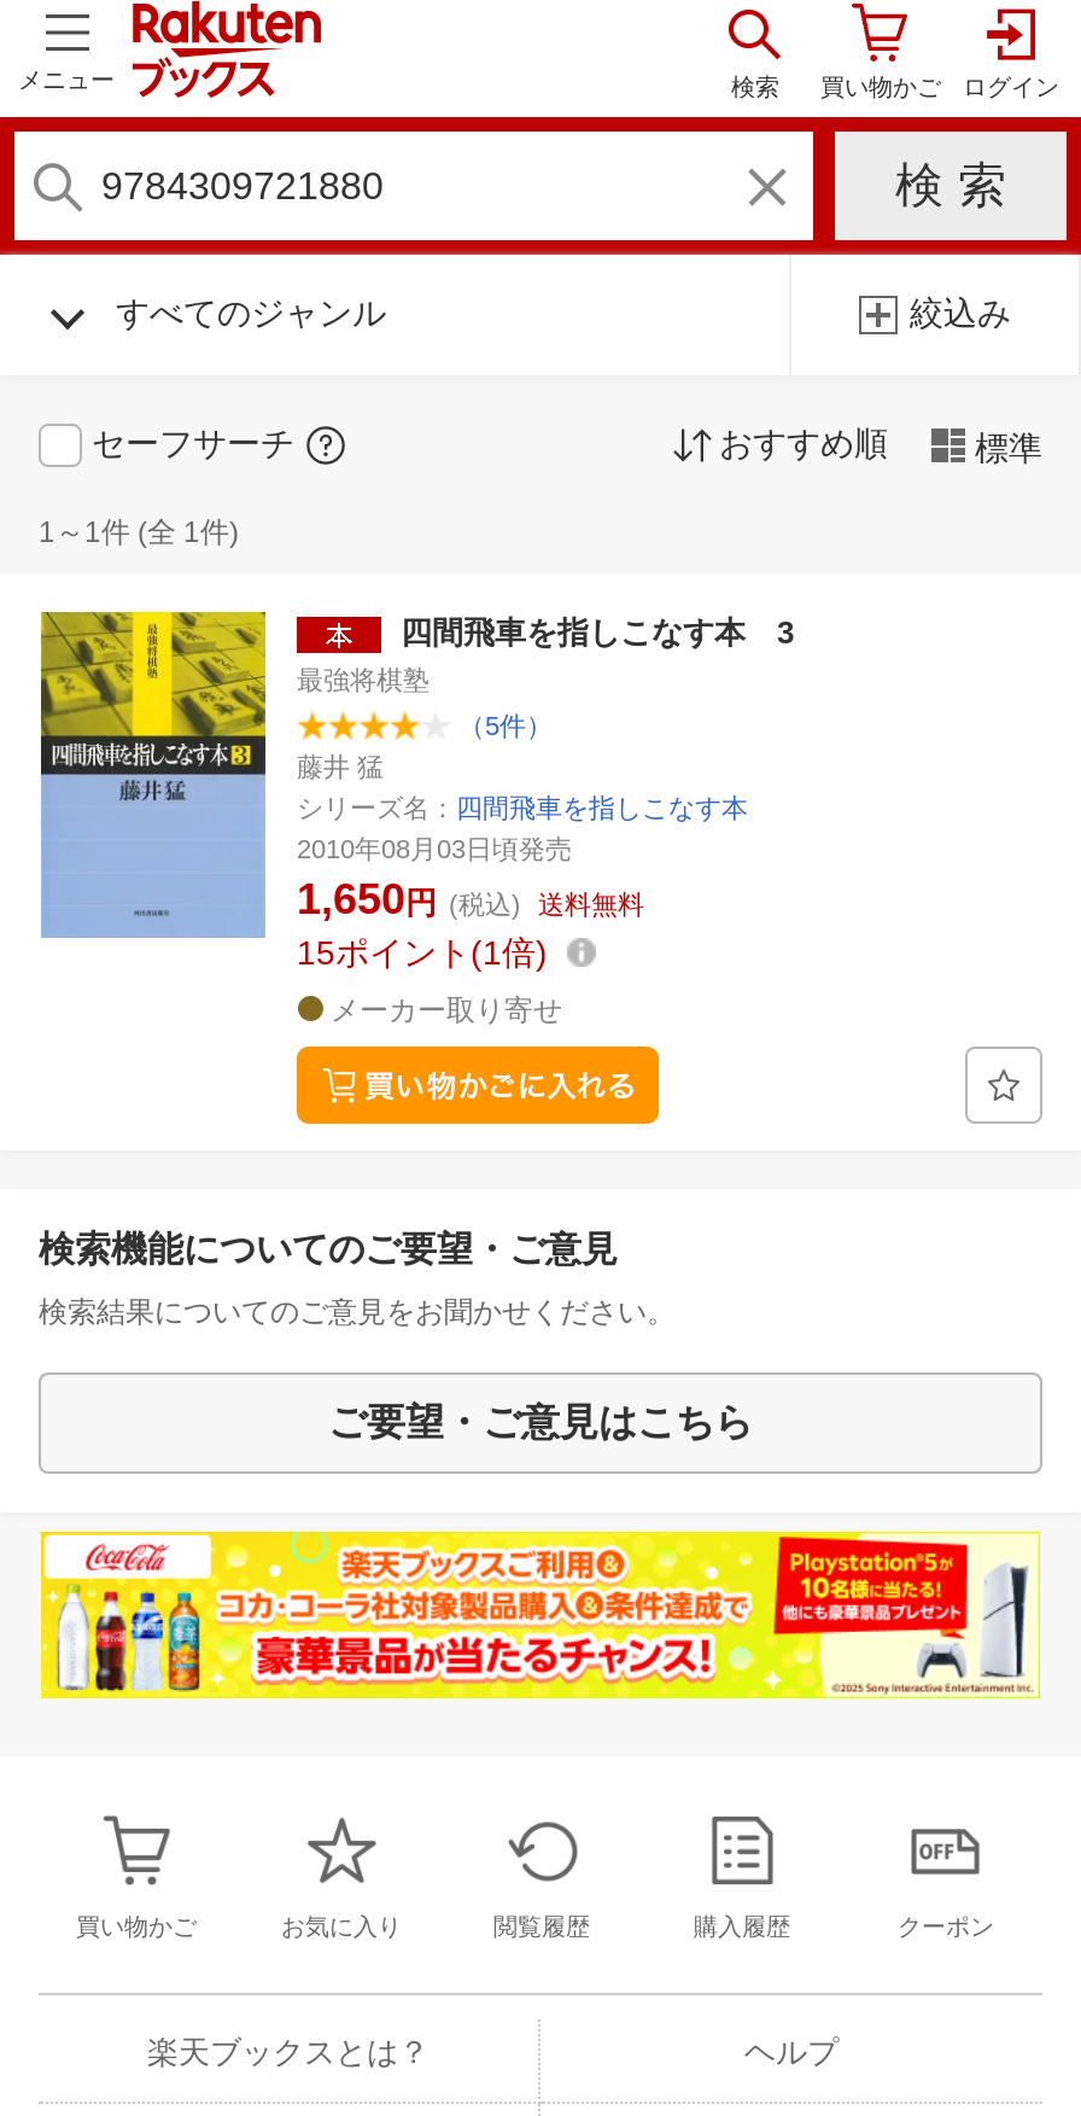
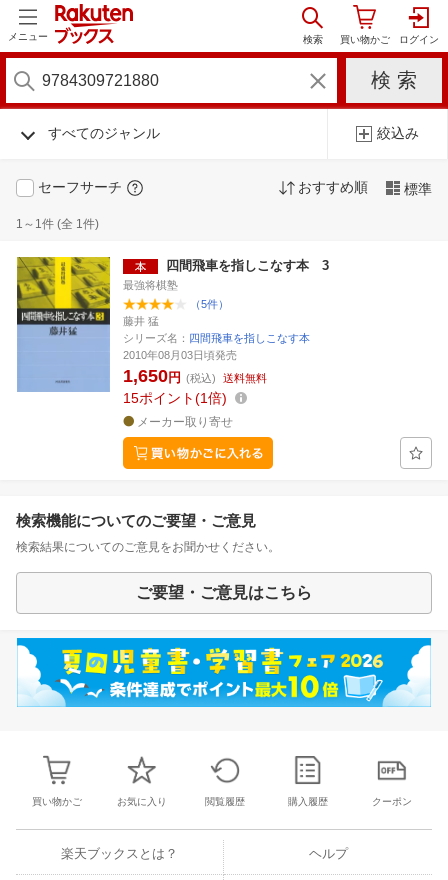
- [image]
+ [image]
